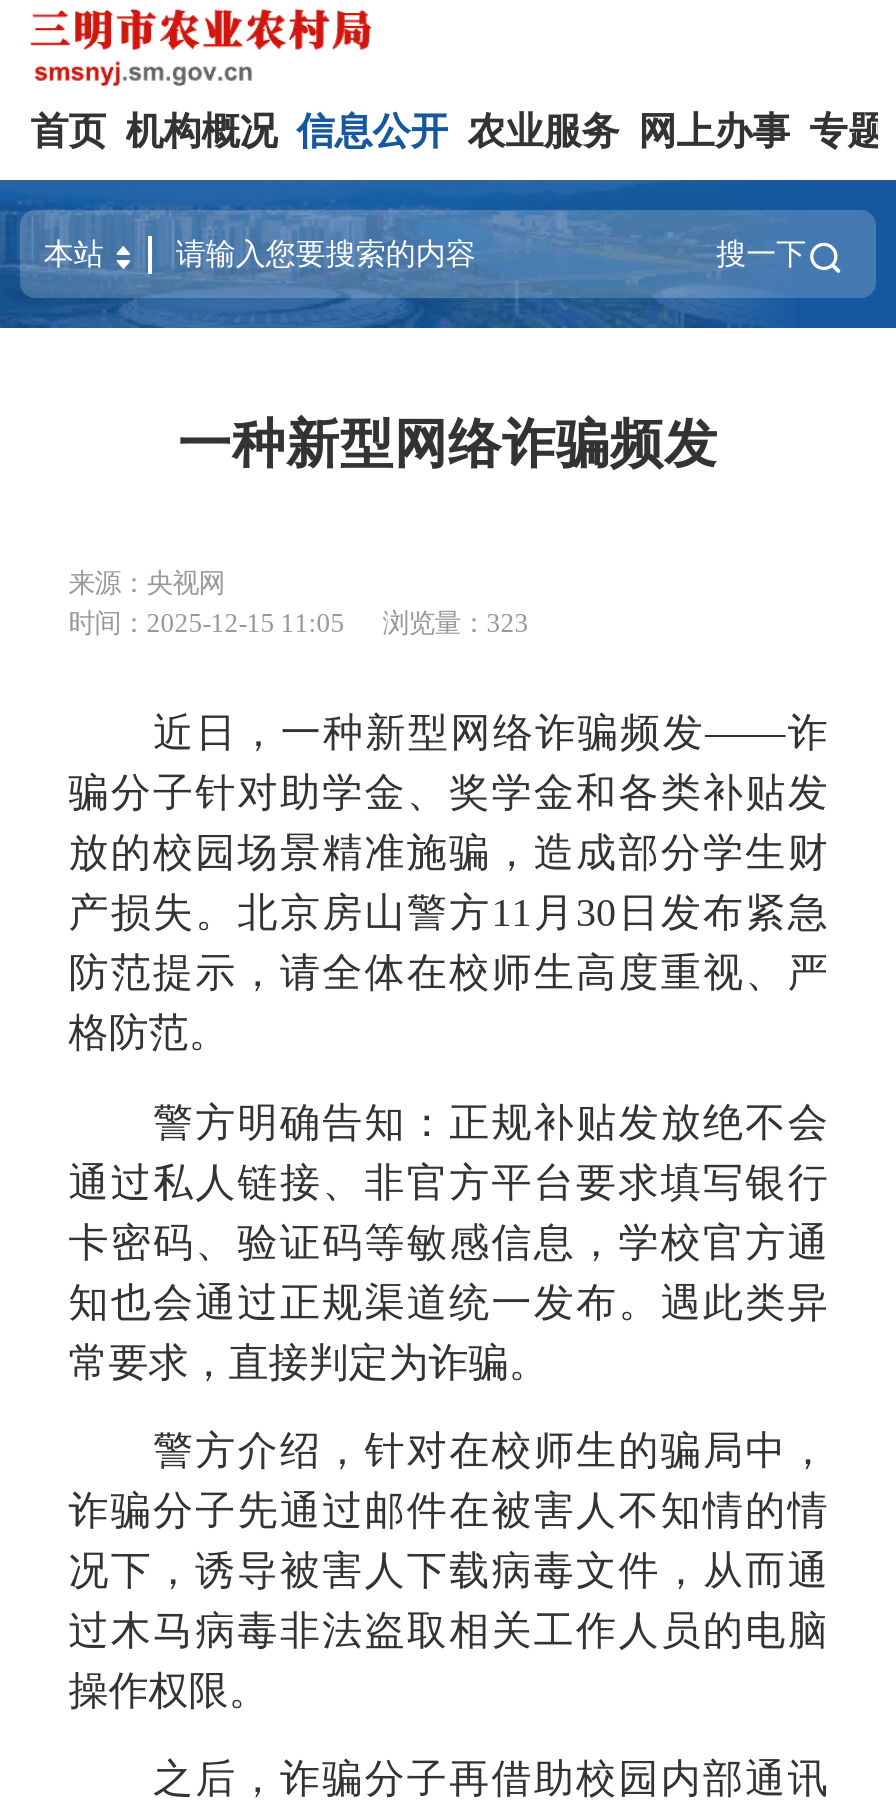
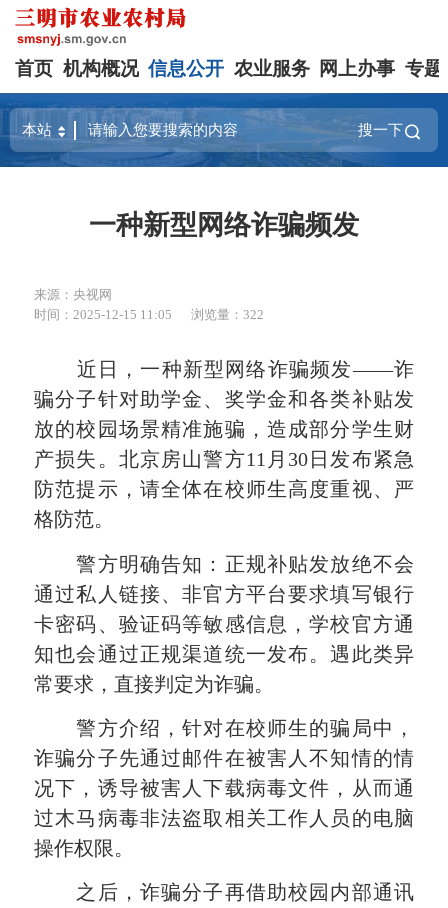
- 时间：2025-12-15 11:05 浏览量：323
+ 时间：2025-12-15 11:05 浏览量：322
